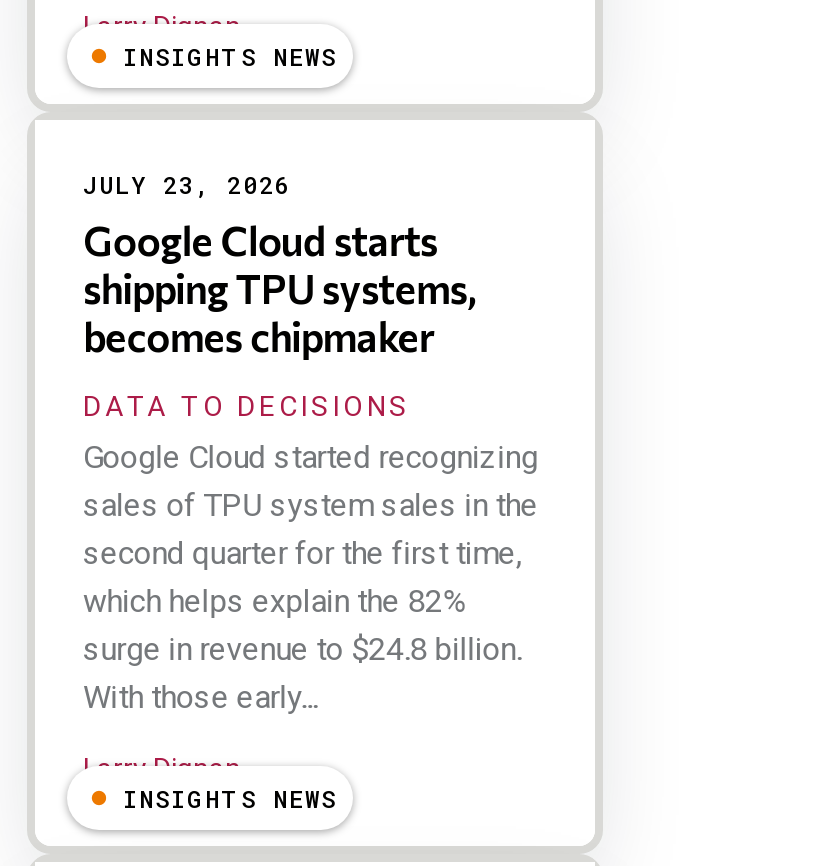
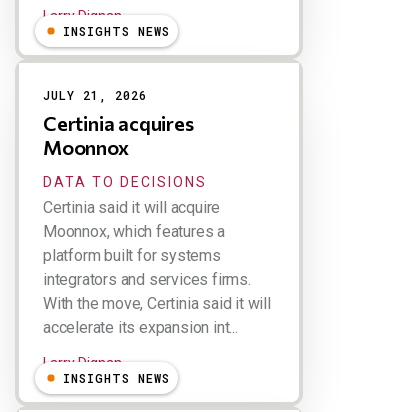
- JULY 23, 2026
- Google Cloud starts
- shipping TPU systems,
- becomes chipmaker
+ JULY 21, 2026
+ Certinia acquires
+ Moonnox

- Google Cloud started recognizing
- sales of TPU system sales in the
- second quarter for the first time,
- which helps explain the 82%
- surge in revenue to $24.8 billion.
- With those early...
+ Certinia said it will acquire
+ Moonnox, which features a
+ platform built for systems
+ integrators and services firms.
+ With the move, Certinia said it will
+ accelerate its expansion int...
